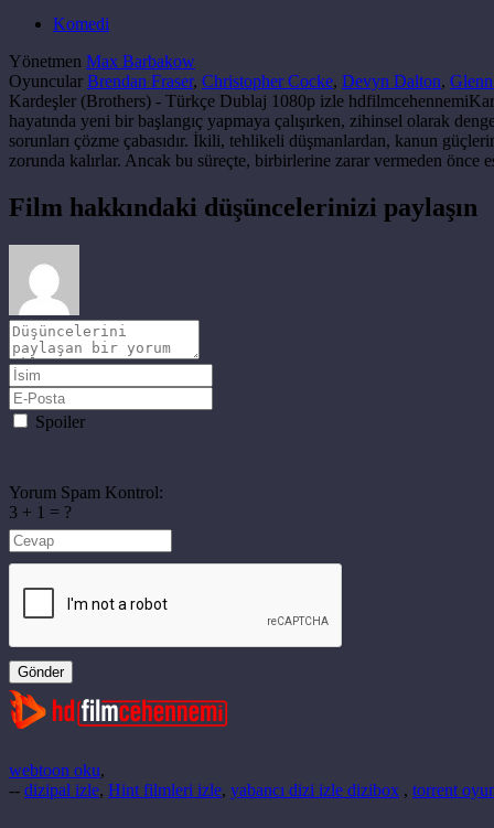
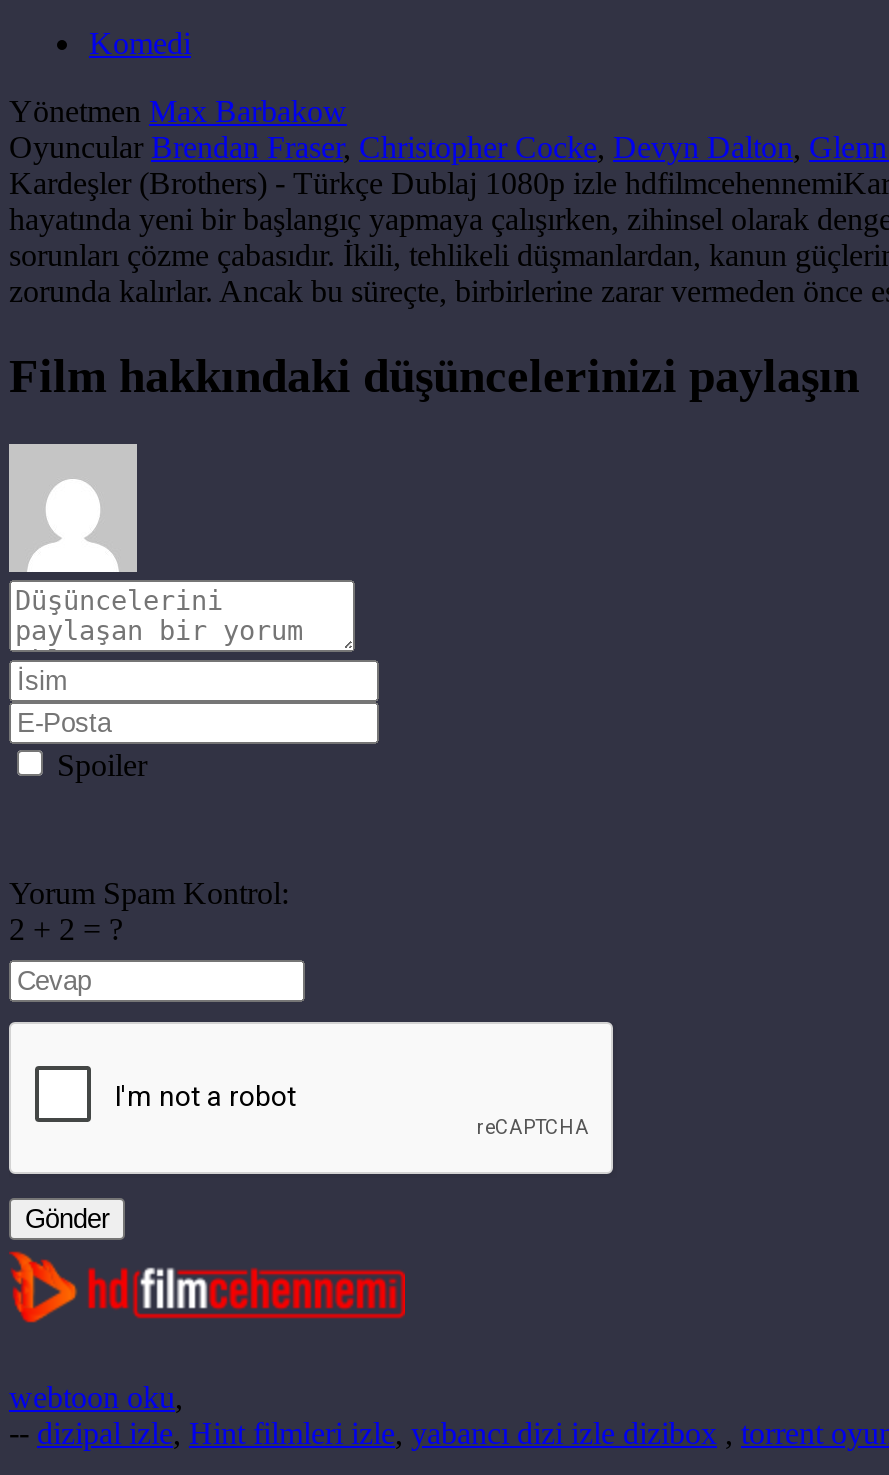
- 3 + 1 = ?
+ 2 + 2 = ?
